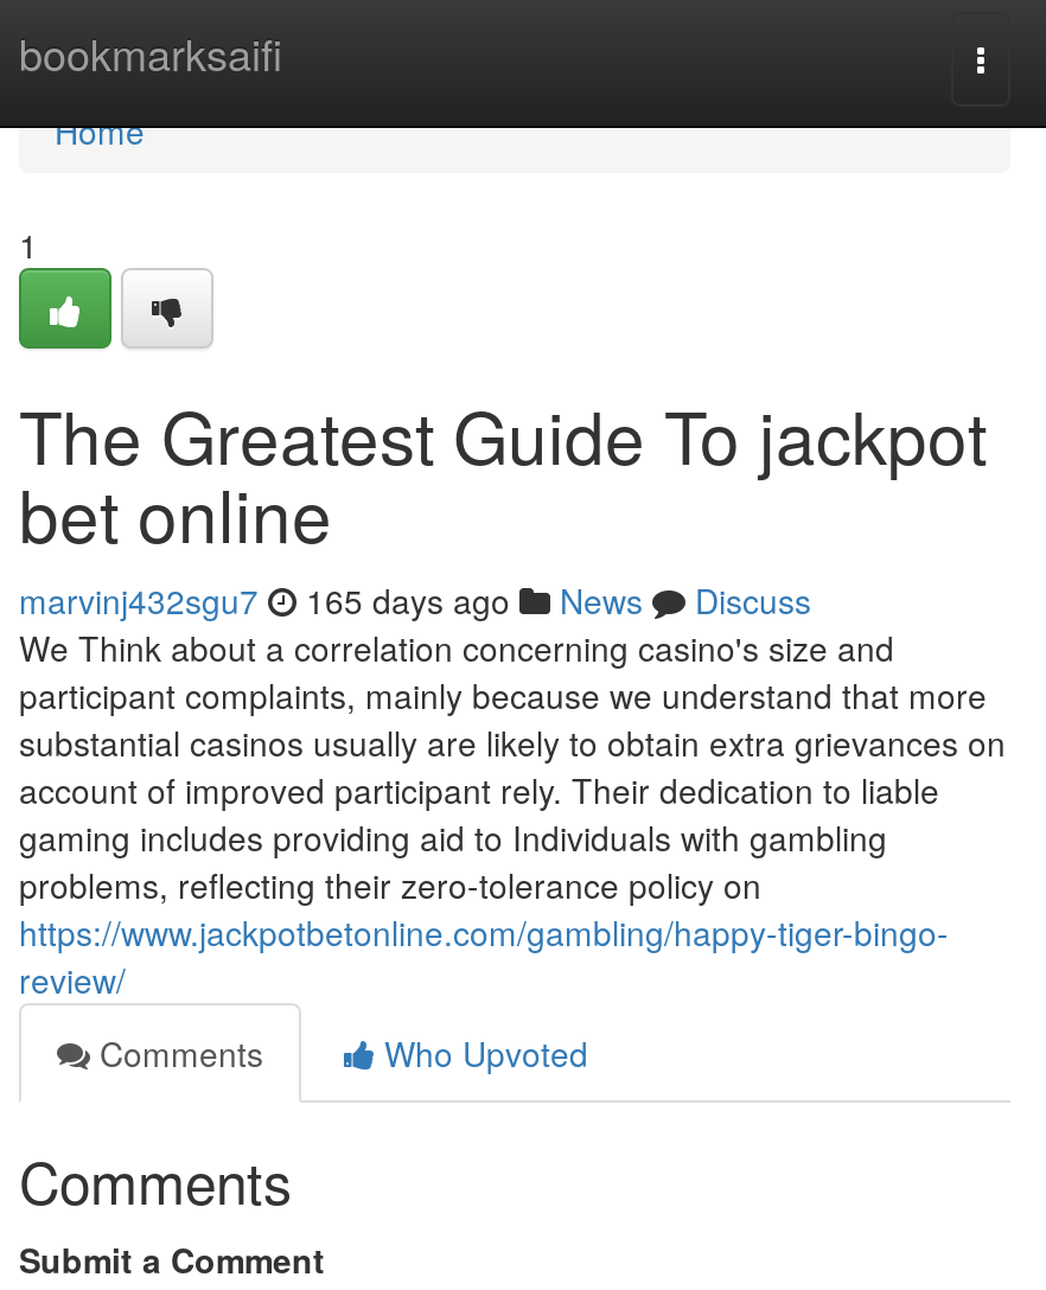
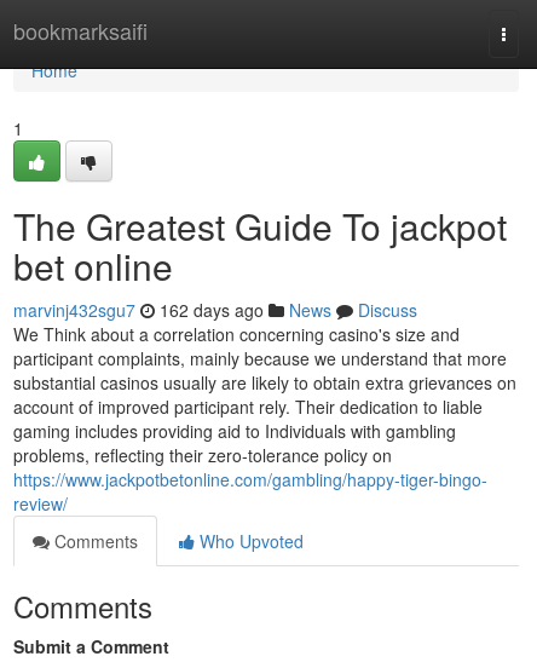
- marvinj432sgu7 165 days ago News Discuss
+ marvinj432sgu7 162 days ago News Discuss
